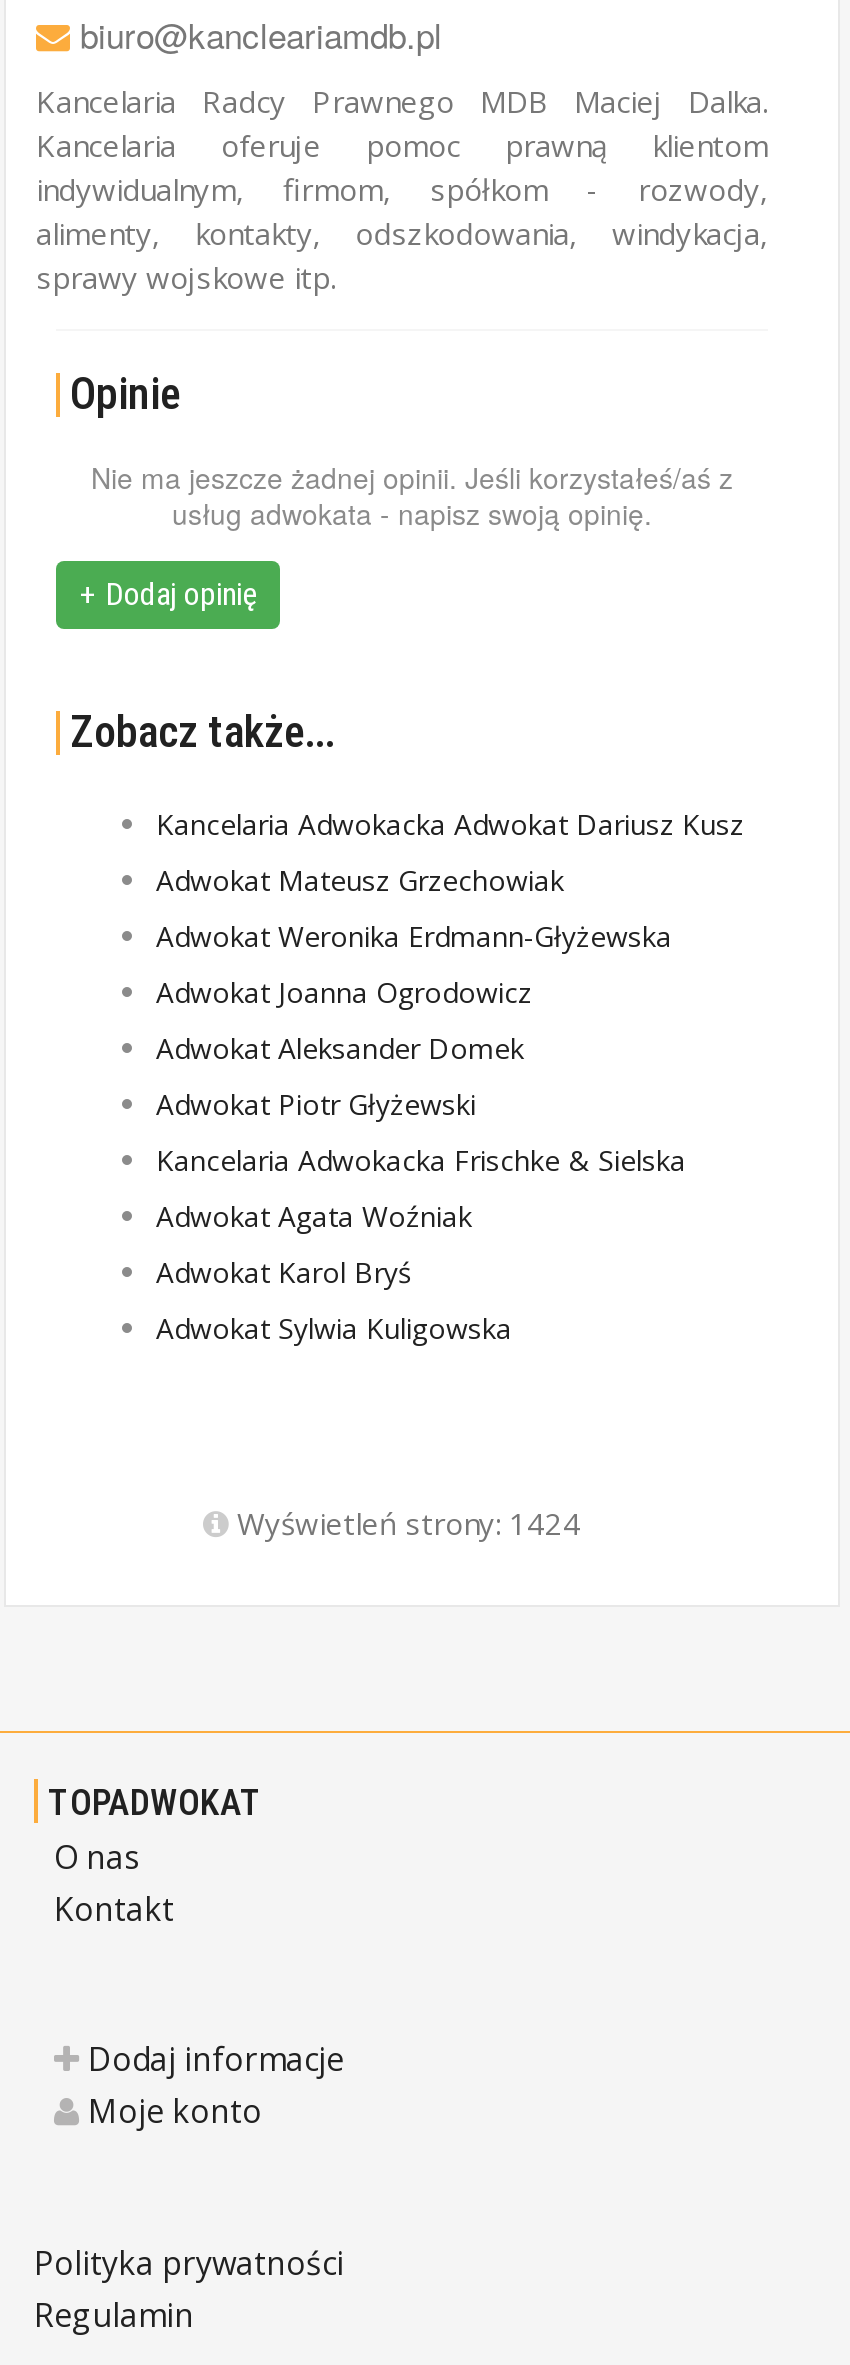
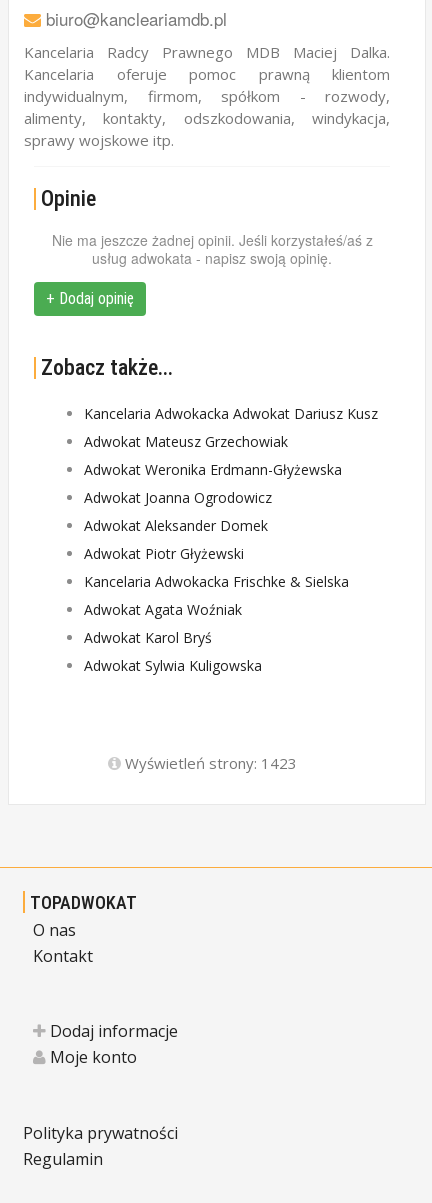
- Wyświetleń strony: 1424
+ Wyświetleń strony: 1423
